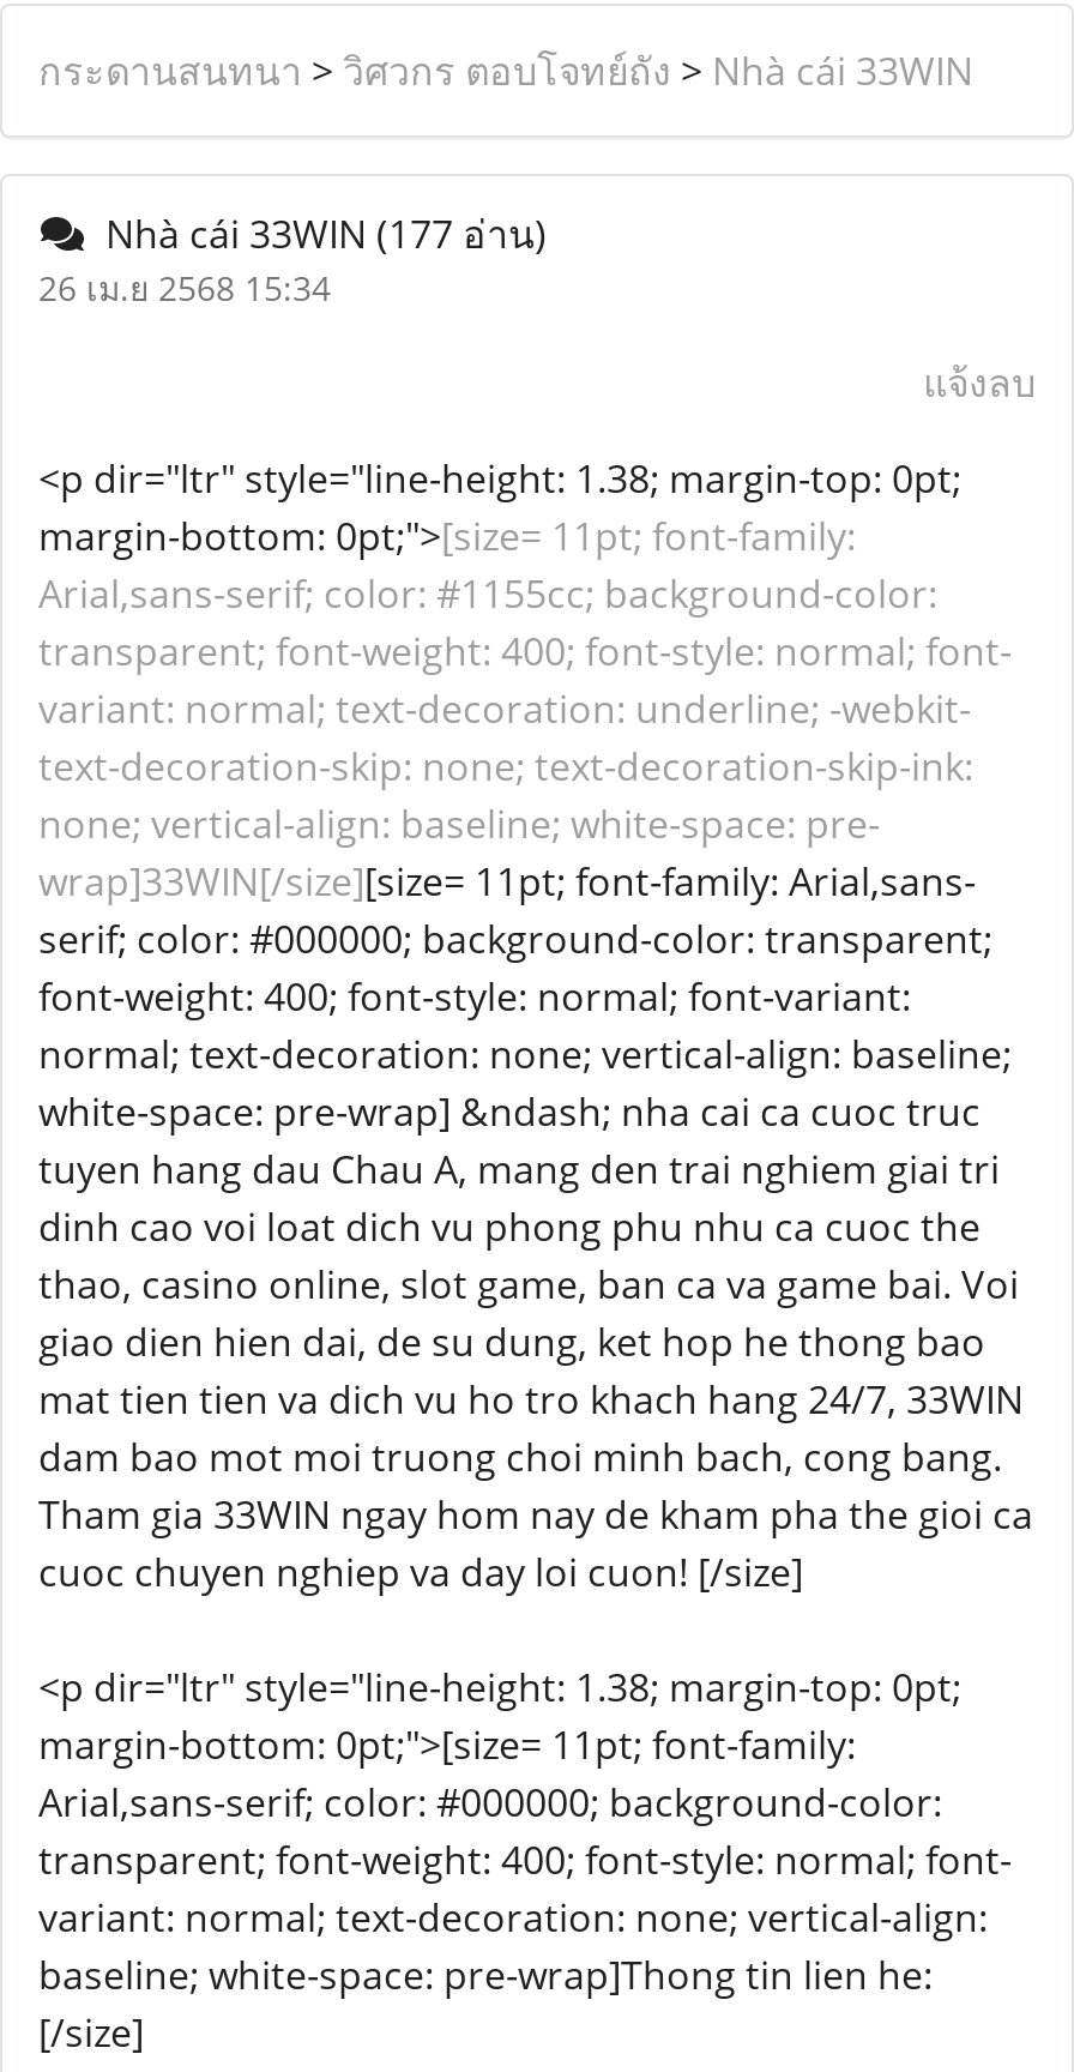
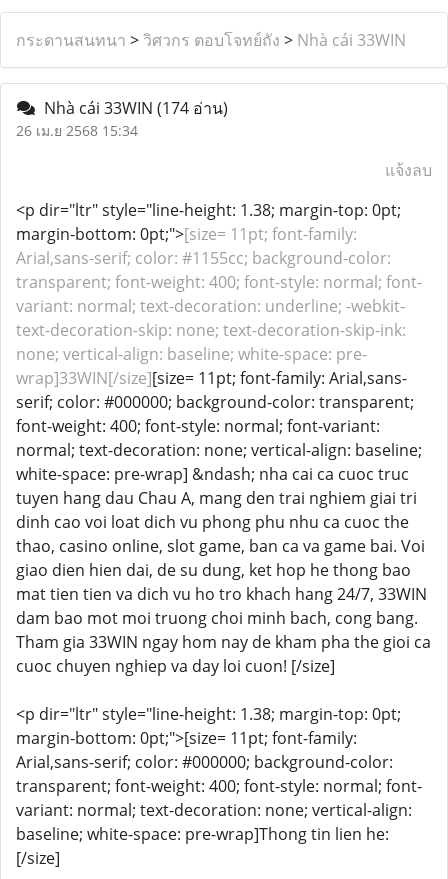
- Nhà cái 33WIN (177 อ่าน)
+ Nhà cái 33WIN (174 อ่าน)
